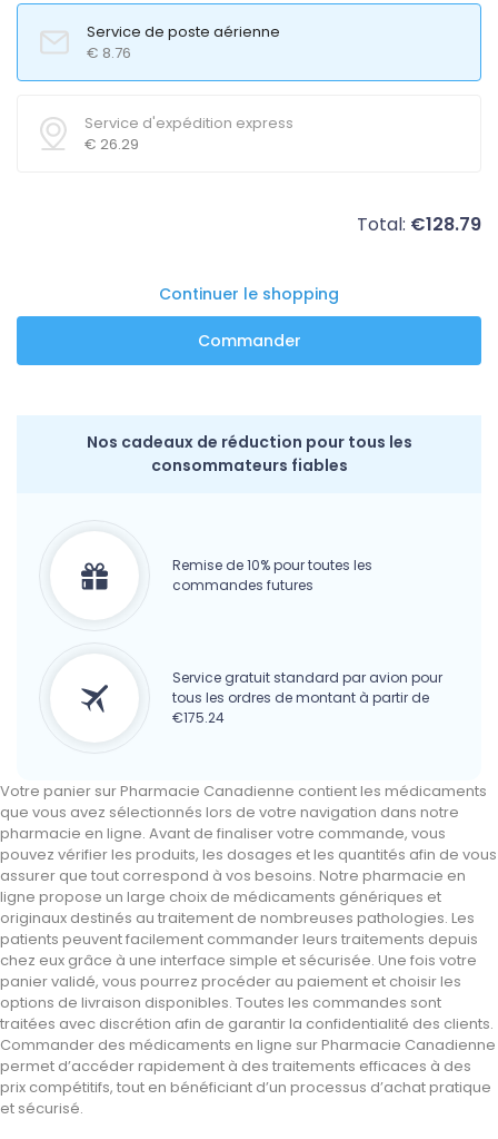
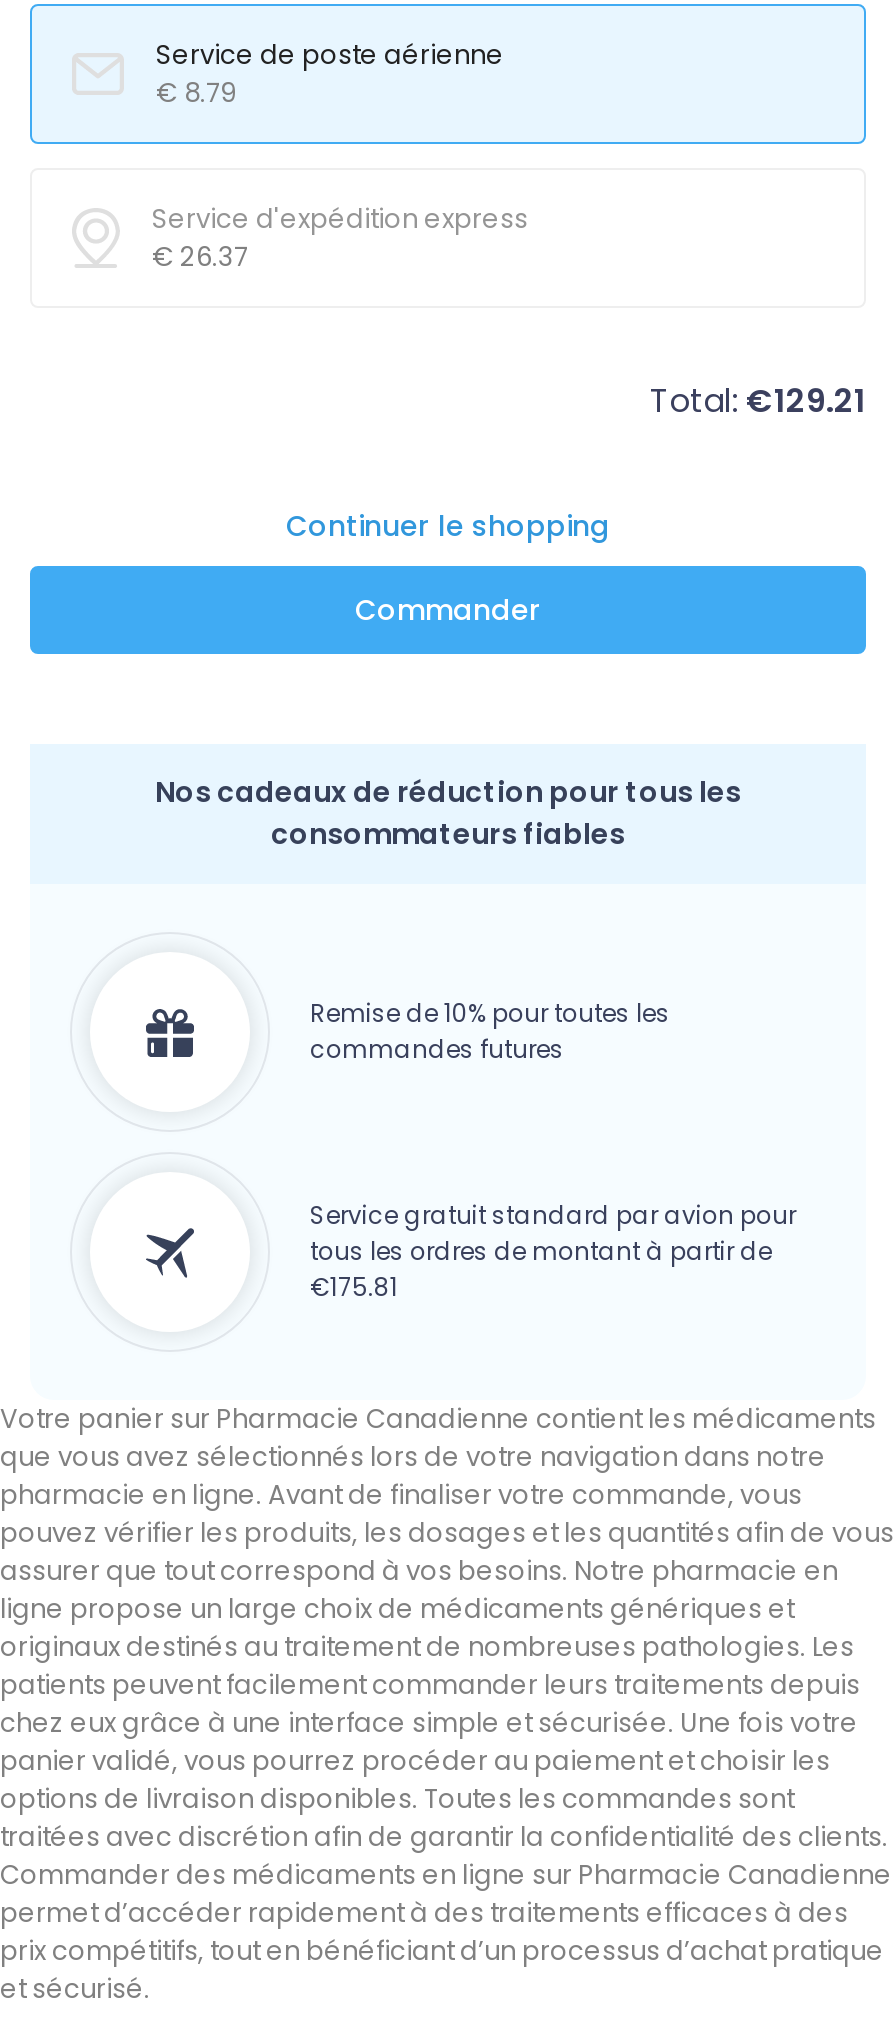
- €8.76
+ €8.79

- €26.29
+ €26.37

- Total: €128.79
+ Total: €129.21

- €175.24
+ €175.81
